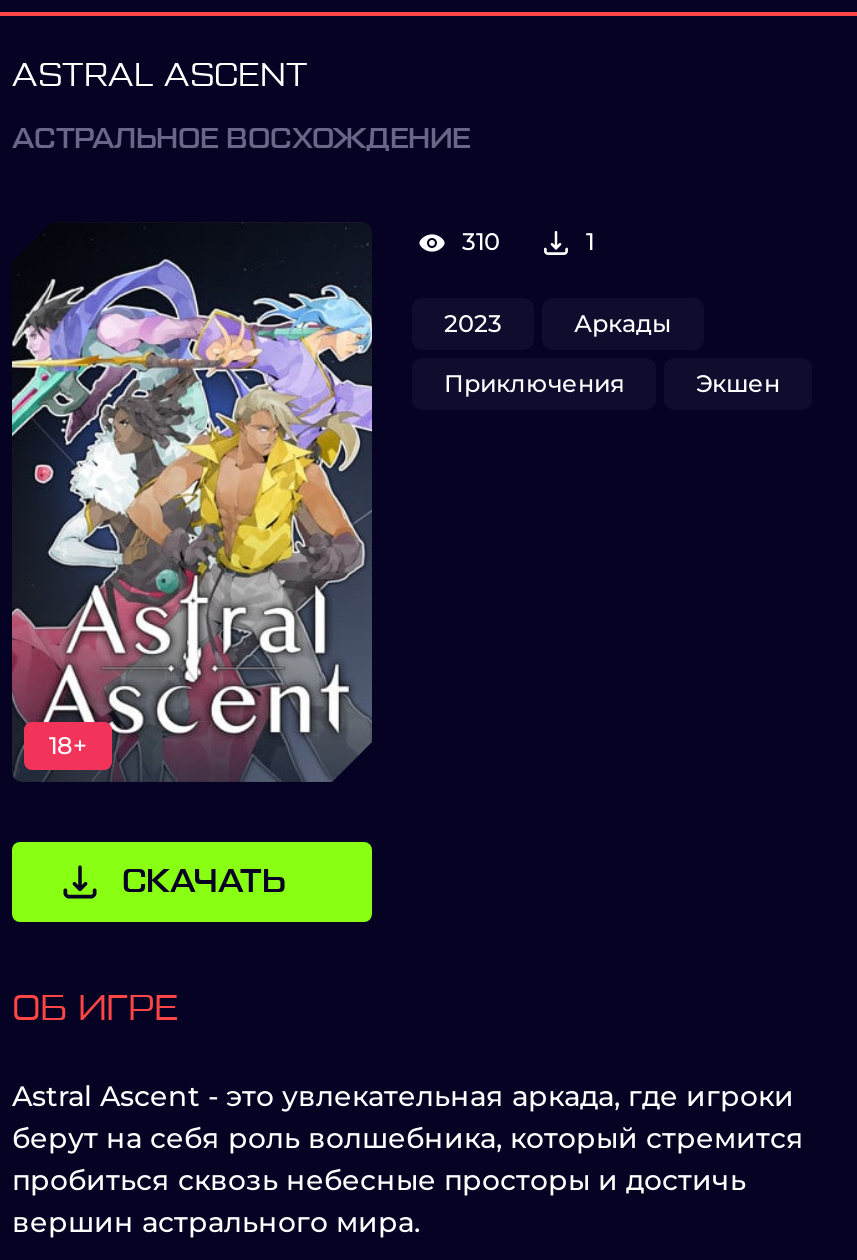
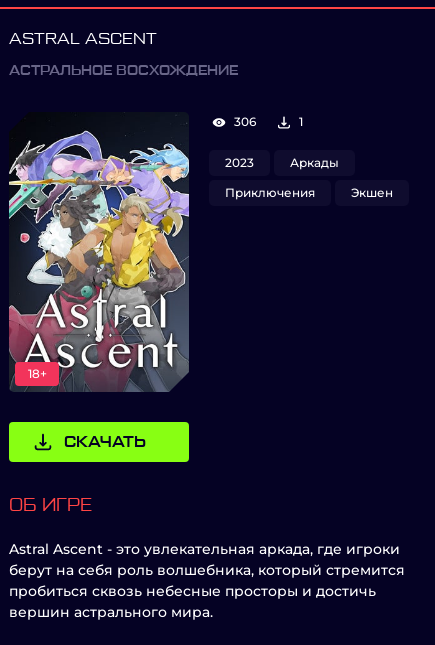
- 310
+ 306
